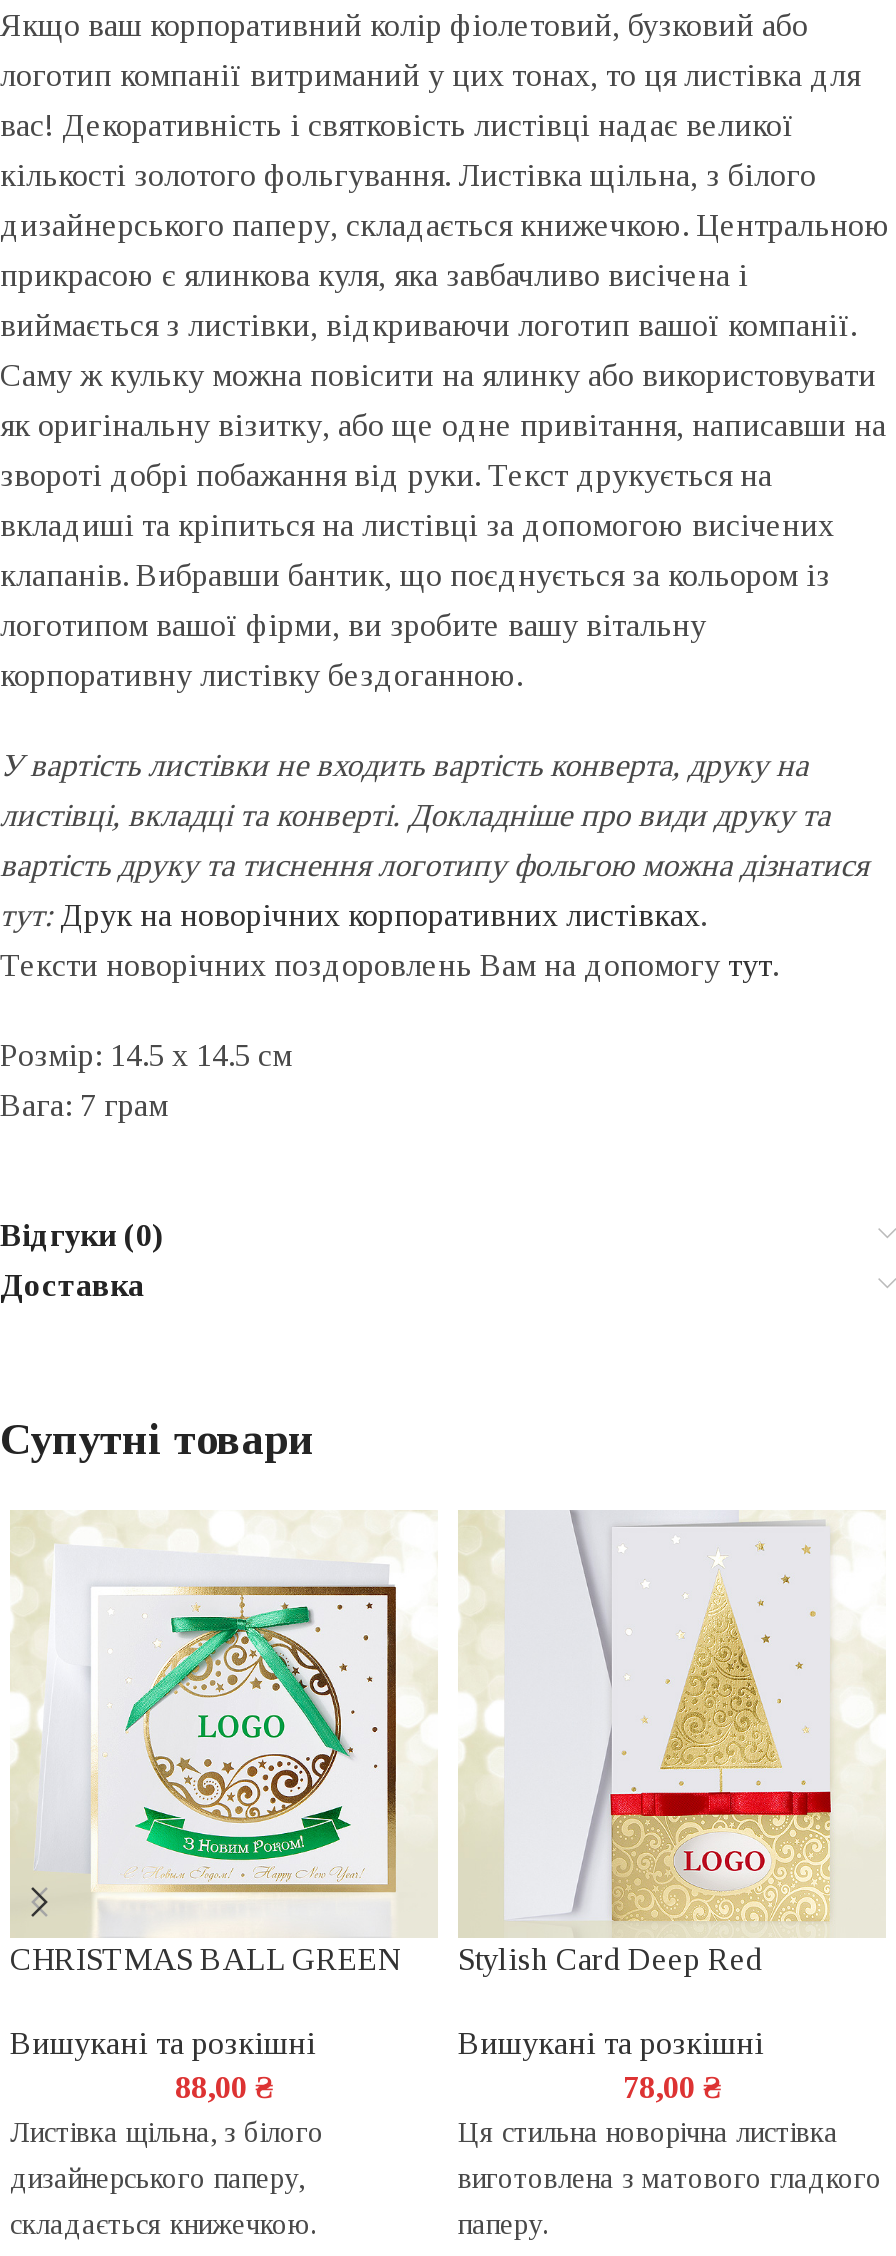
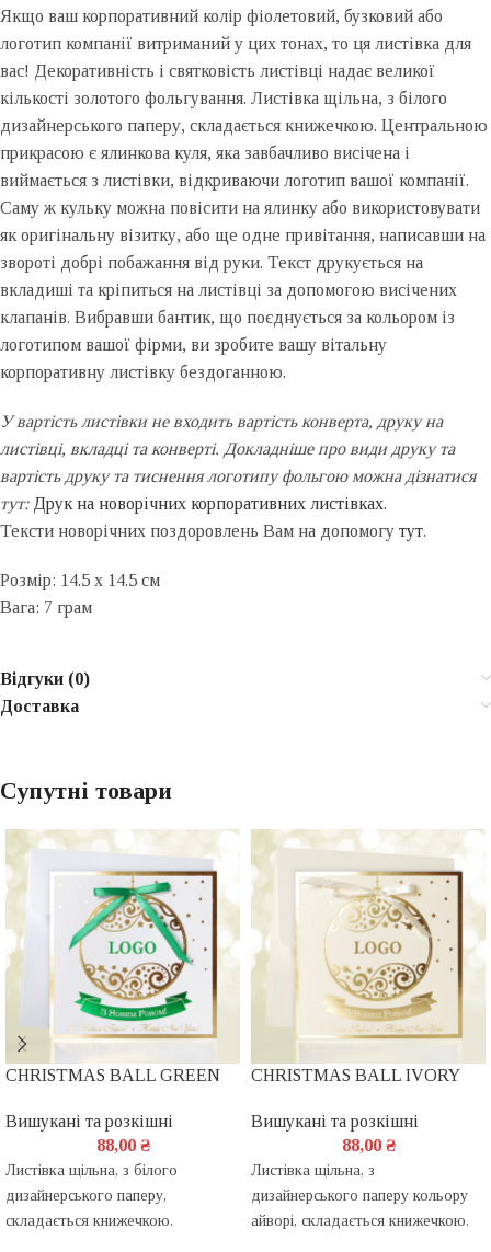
- [image]
- Stylish Card Deep Red
+ [image]
+ CHRISTMAS BALL IVORY

- 78,00 ₴
- Ця стильна новорічна листівка
- виготовлена з матового гладкого
- паперу.
+ 88,00 ₴
+ Листівка щільна, з
+ дизайнерського паперу кольору
+ айворі, складається книжечкою.
